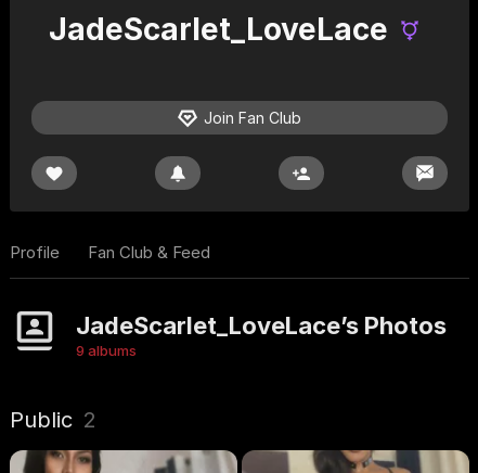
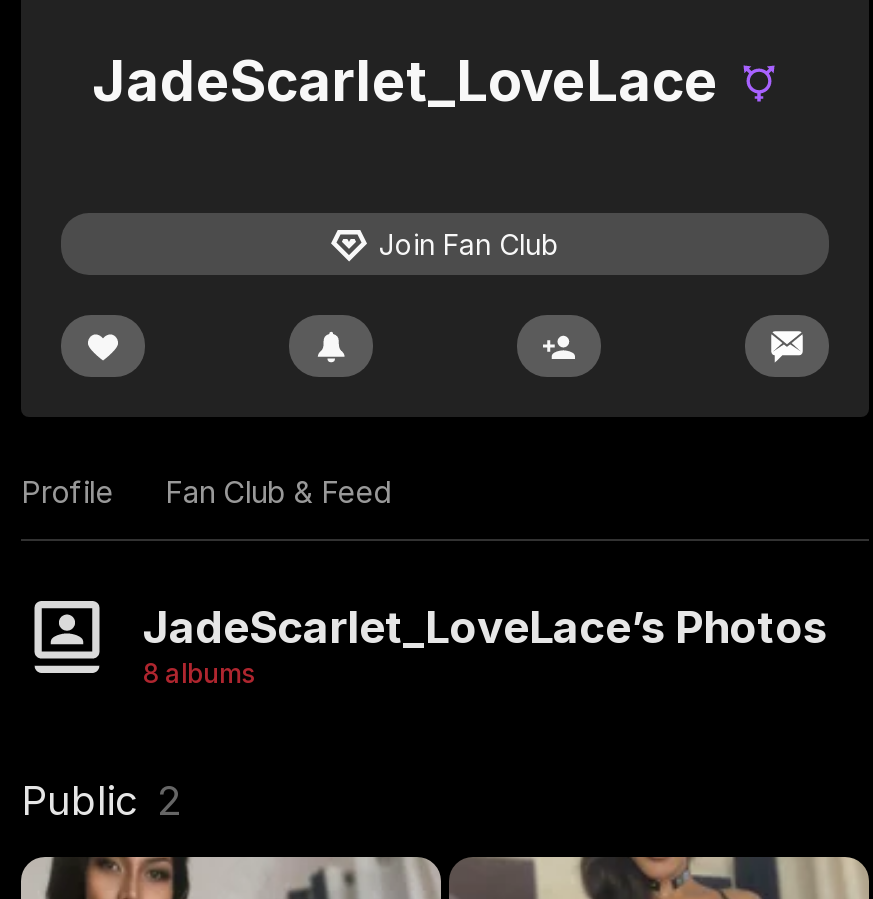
- 9 albums
+ 8 albums
